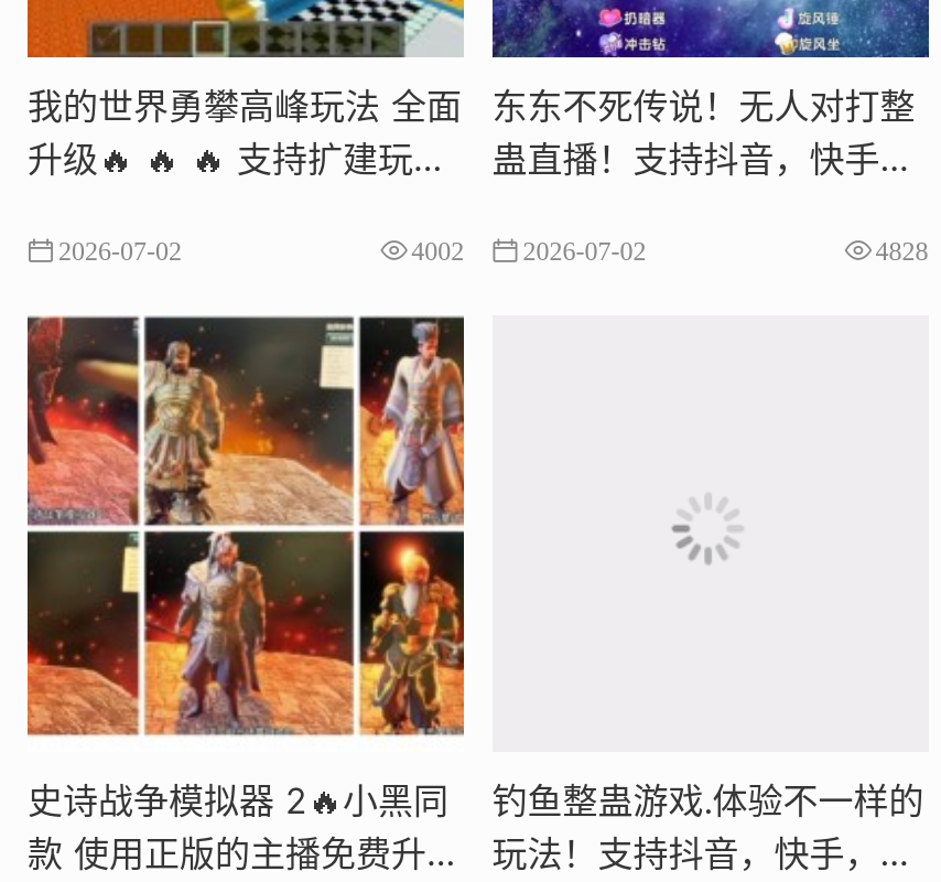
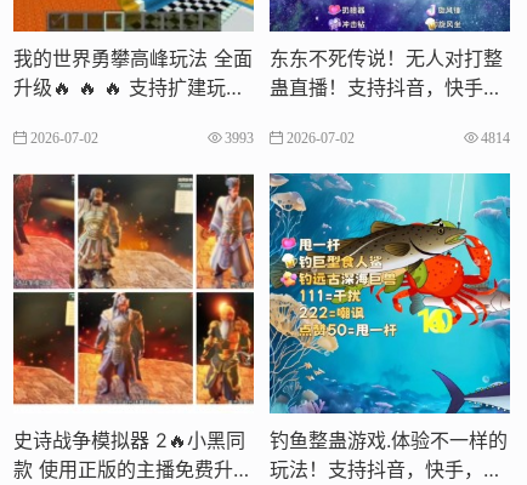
- 4002
+ 3993

- 4828
+ 4814

+ [image]
